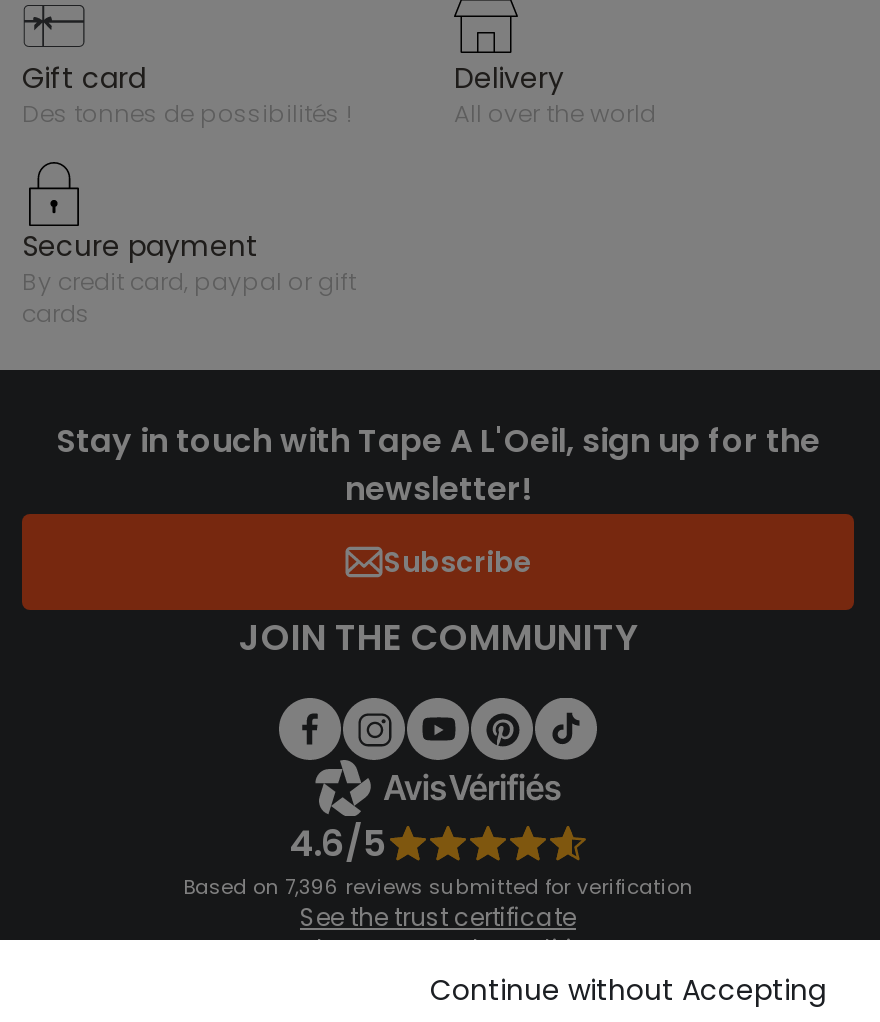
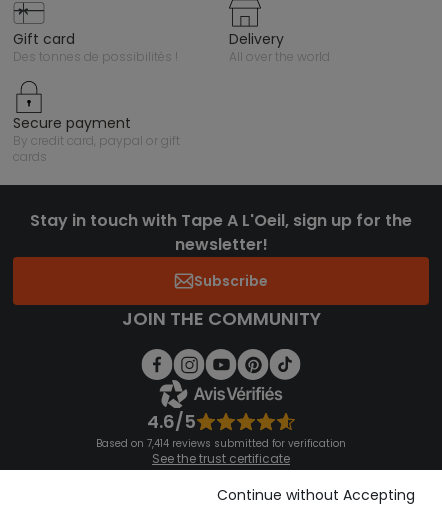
- Based on 7,396 reviews submitted for verification
+ Based on 7,414 reviews submitted for verification
